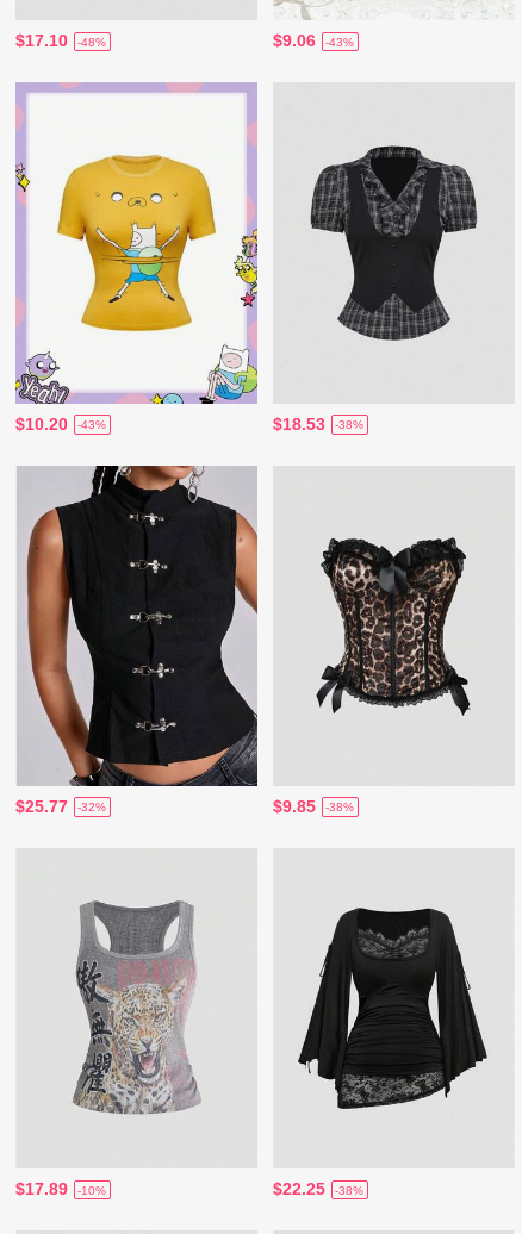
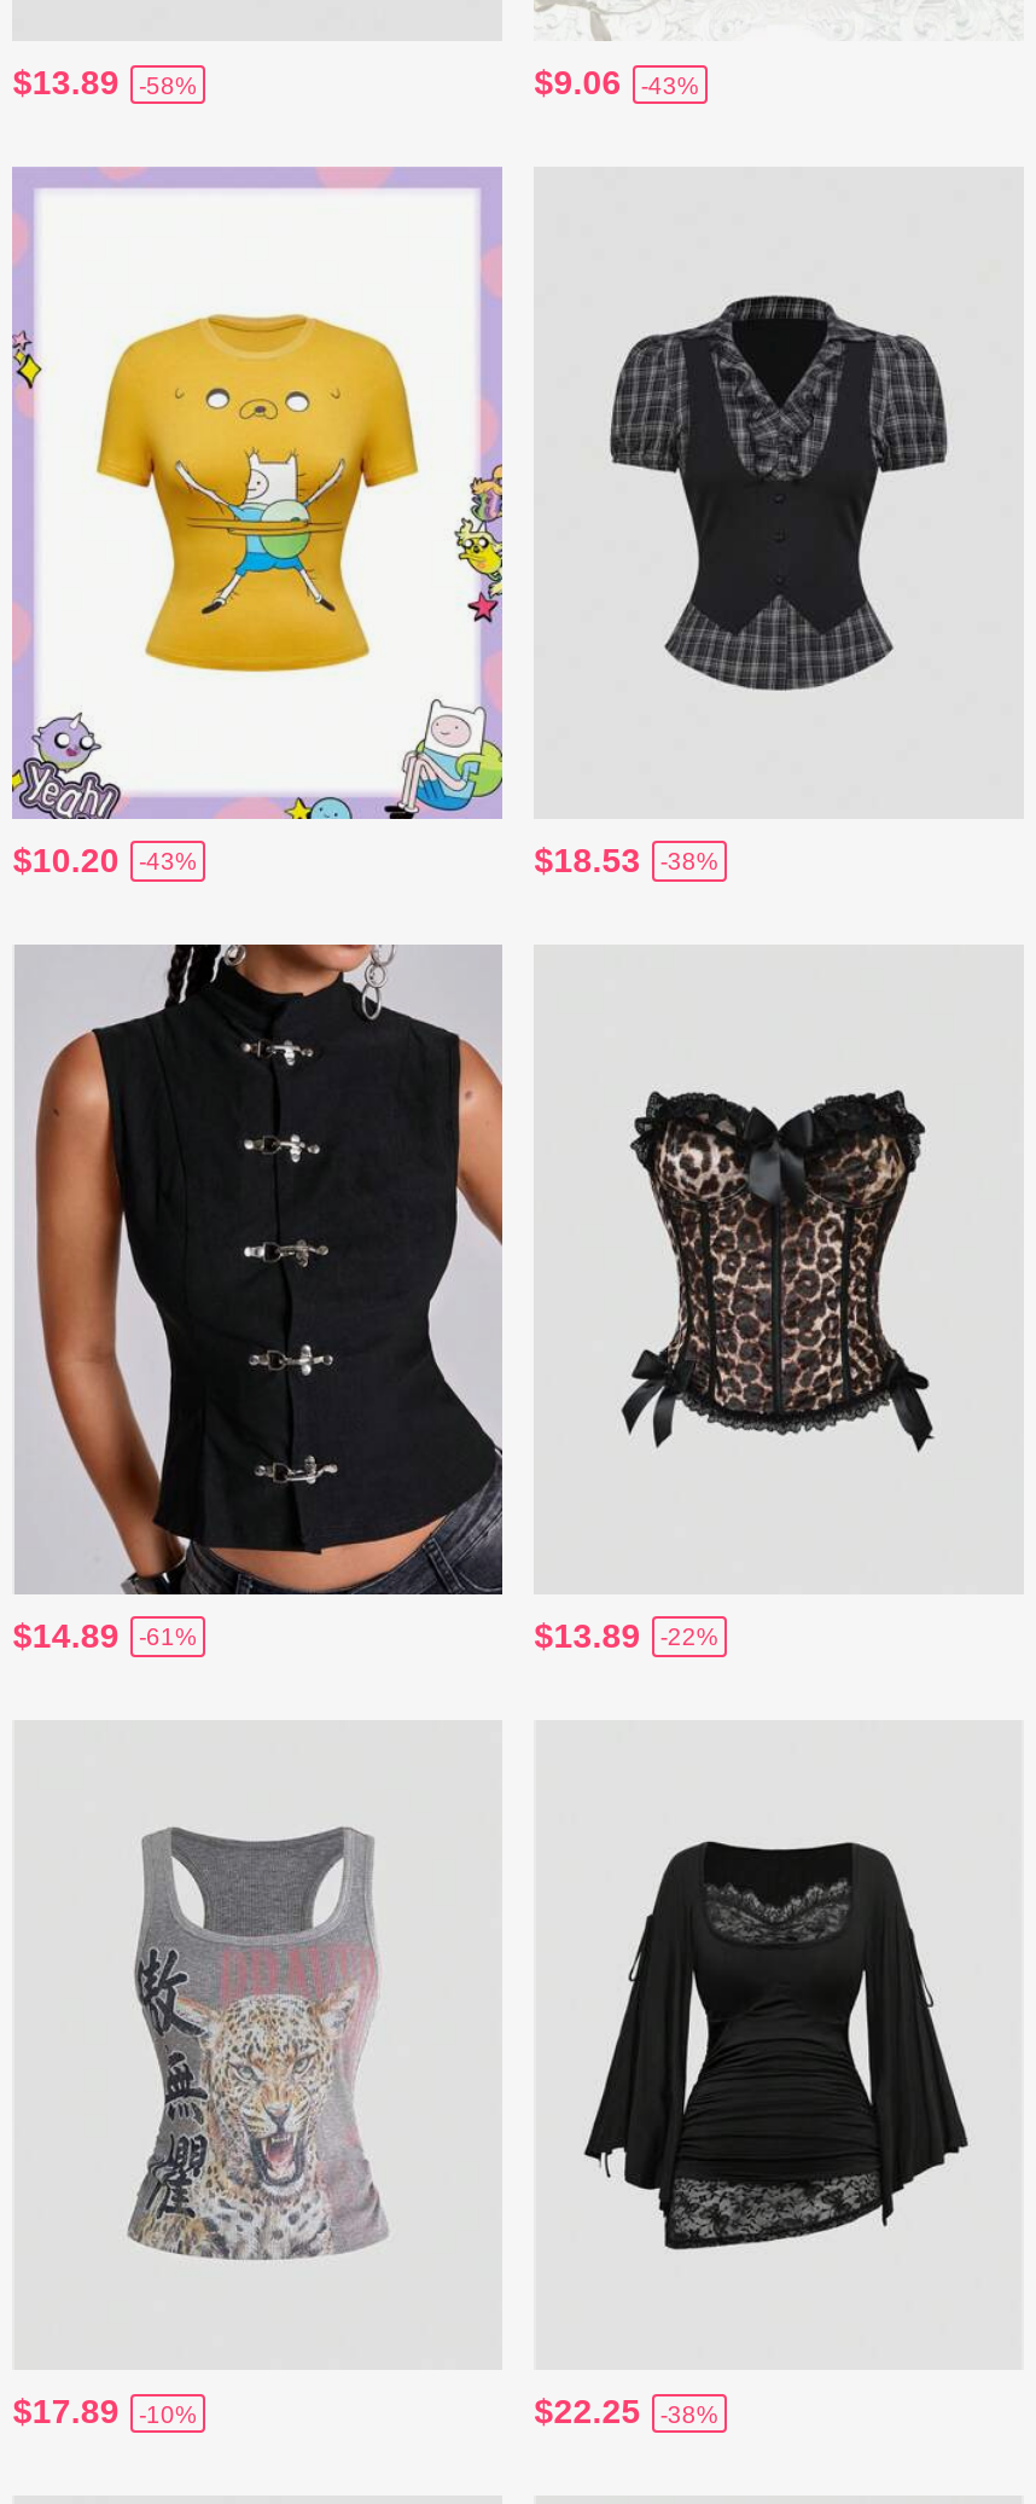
- $17.10
+ $13.89

- -48%
+ -58%

- $25.77
+ $14.89

- -32%
+ -61%

- $9.85
+ $13.89

- -38%
+ -22%
